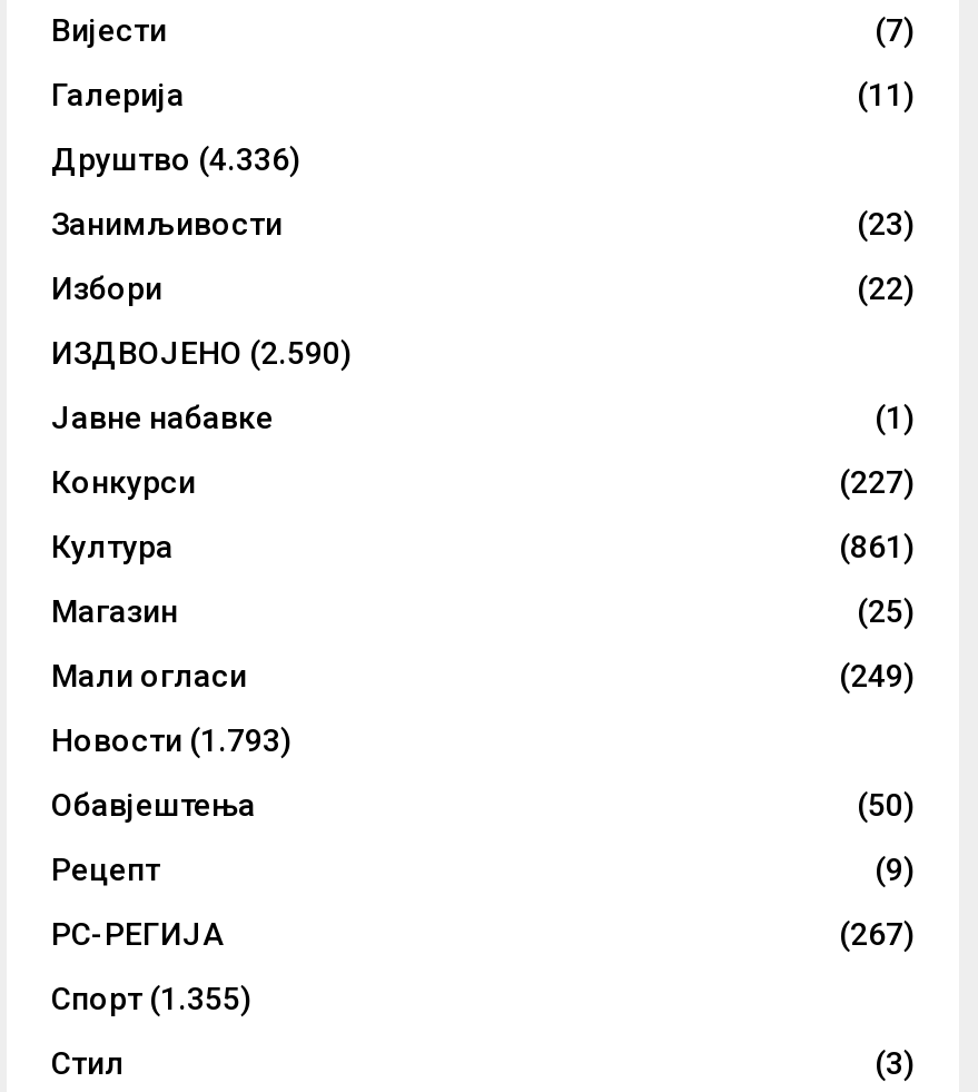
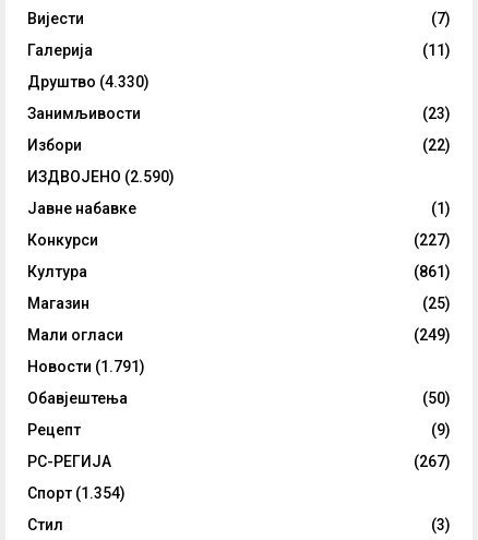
- Друштво (4.336)
+ Друштво (4.330)

- Новости (1.793)
+ Новости (1.791)

- Спорт (1.355)
+ Спорт (1.354)
